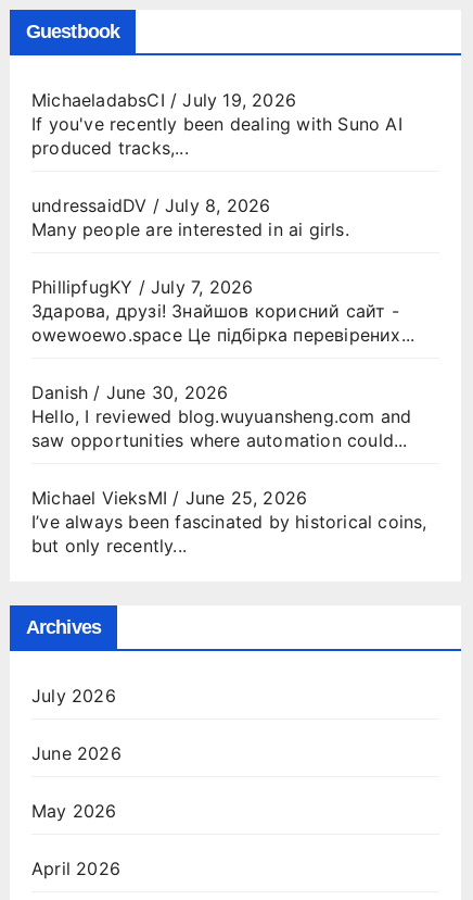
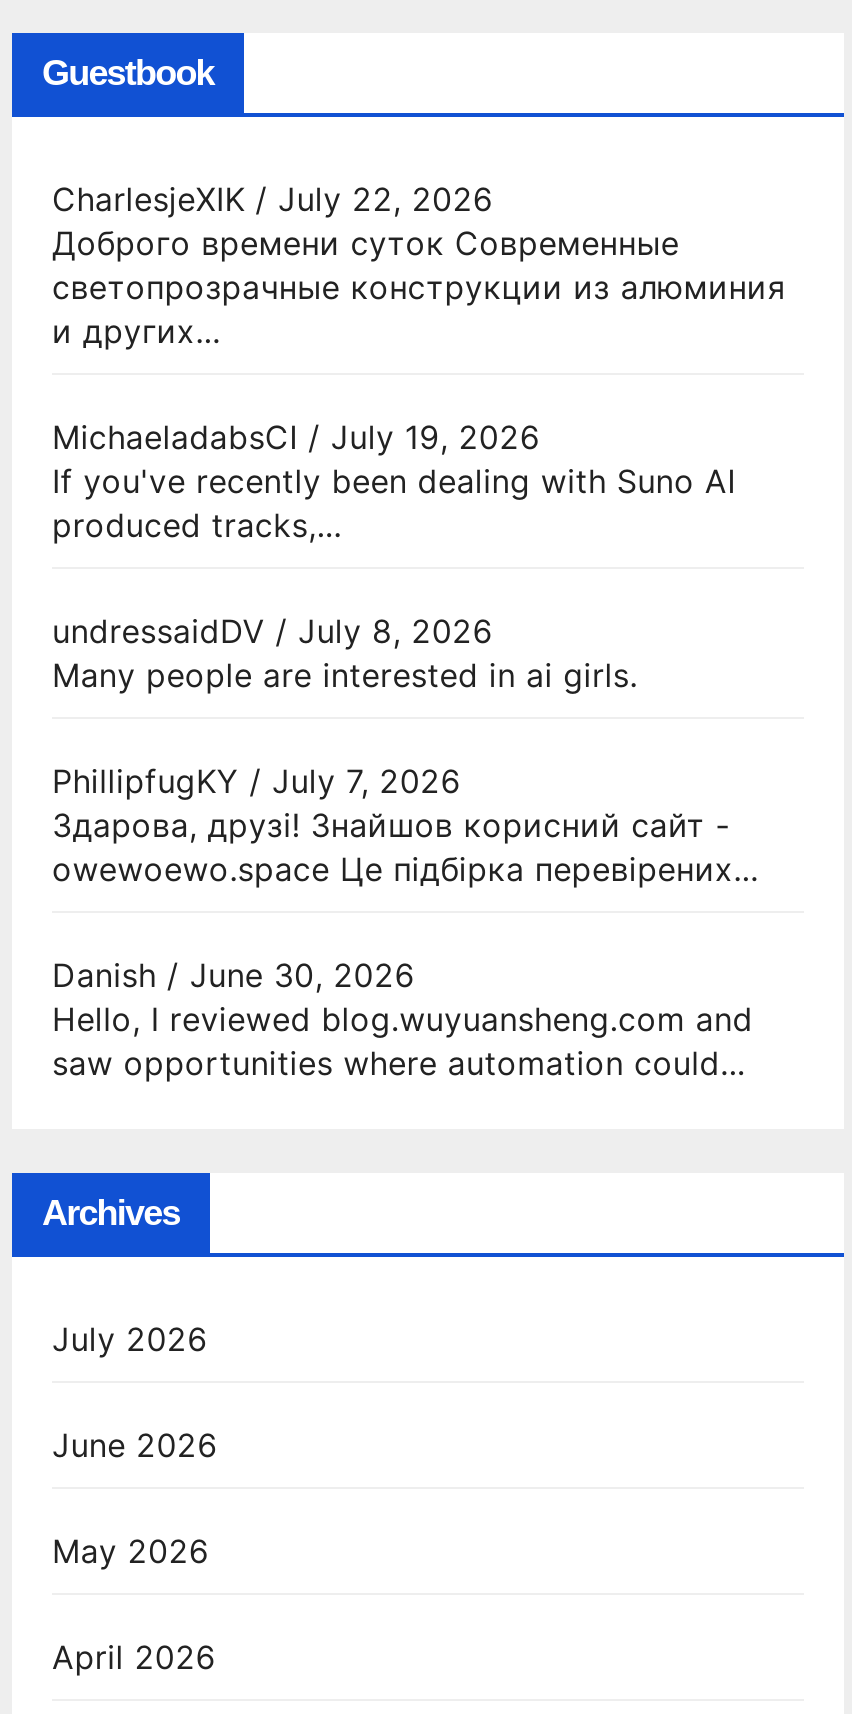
+ CharlesjeXIK / July 22, 2026
+ Доброго времени суток Современные
+ светопрозрачные конструкции из алюминия
+ и других...

moved down: MichaeladabsCI / July 19, 2026 | If you've recently been dealing with Suno AI | produced tracks,... | ... | Hello, I reviewed blog.wuyuansheng.com and | saw opportunities where automation could...

- Michael VieksMI / June 25, 2026
- I’ve always been fascinated by historical coins,
- but only recently...
